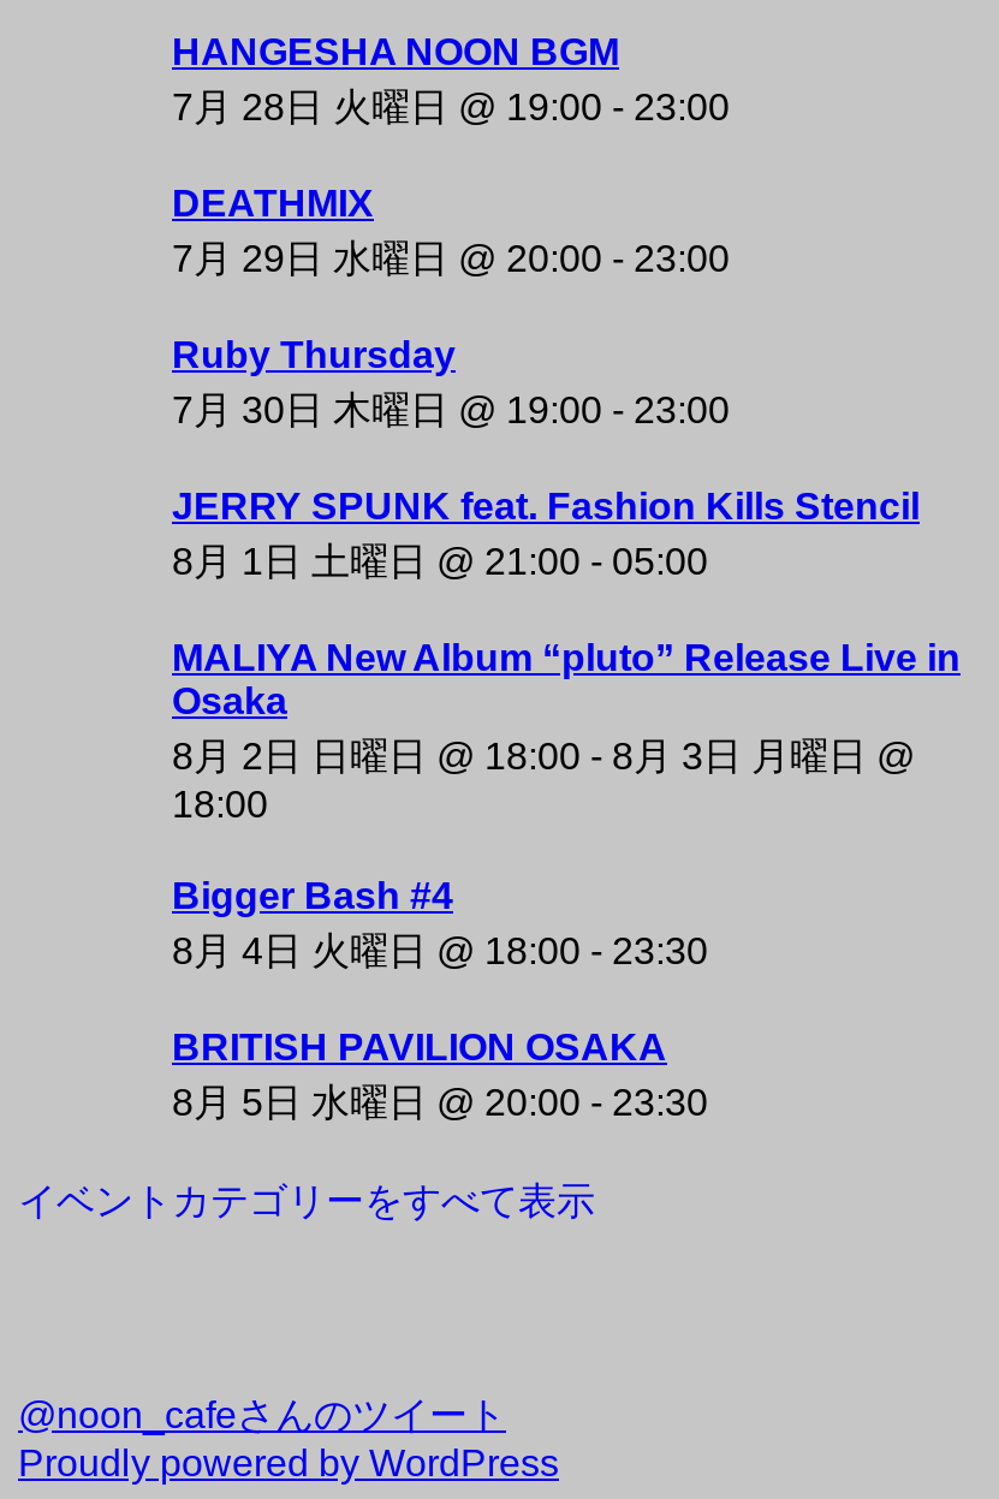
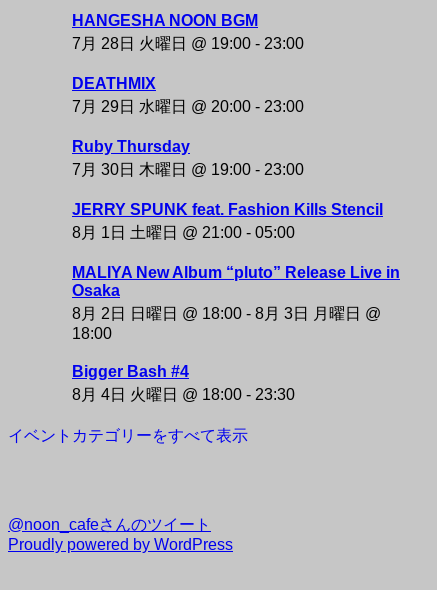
- BRITISH PAVILION OSAKA
- 8月 5日 水曜日 @ 20:00 - 23:30
